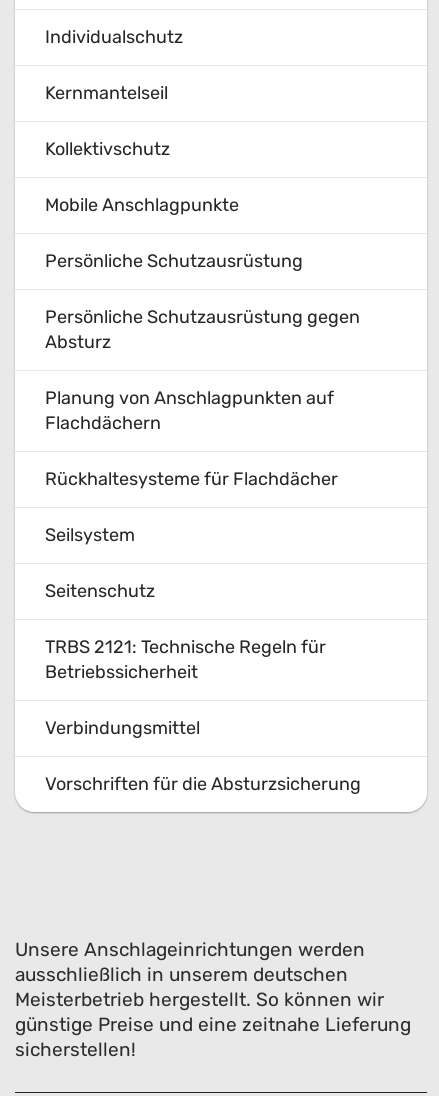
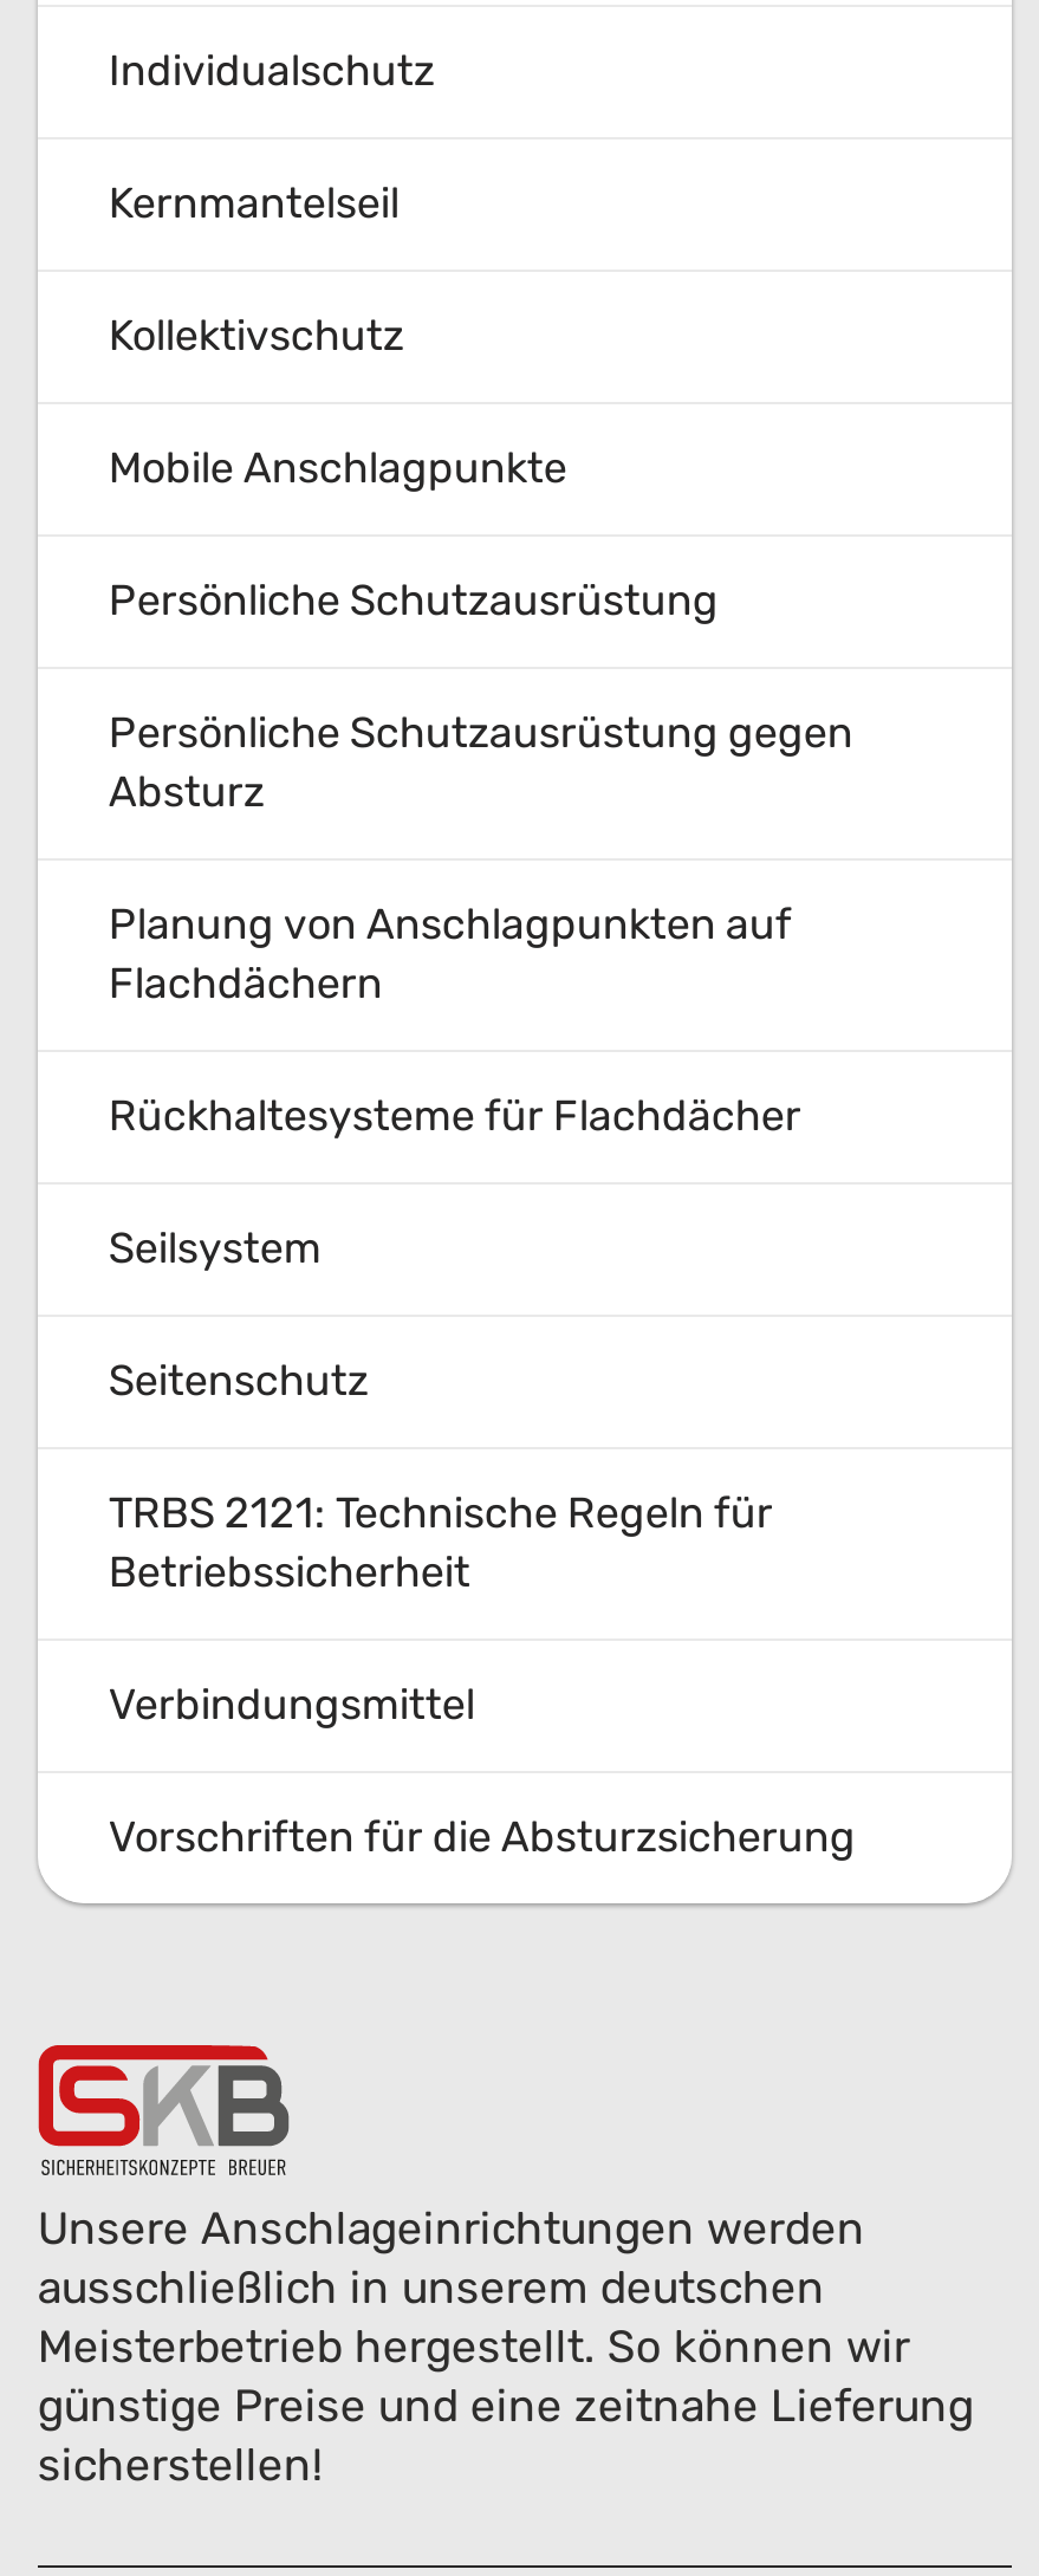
+ [image]
